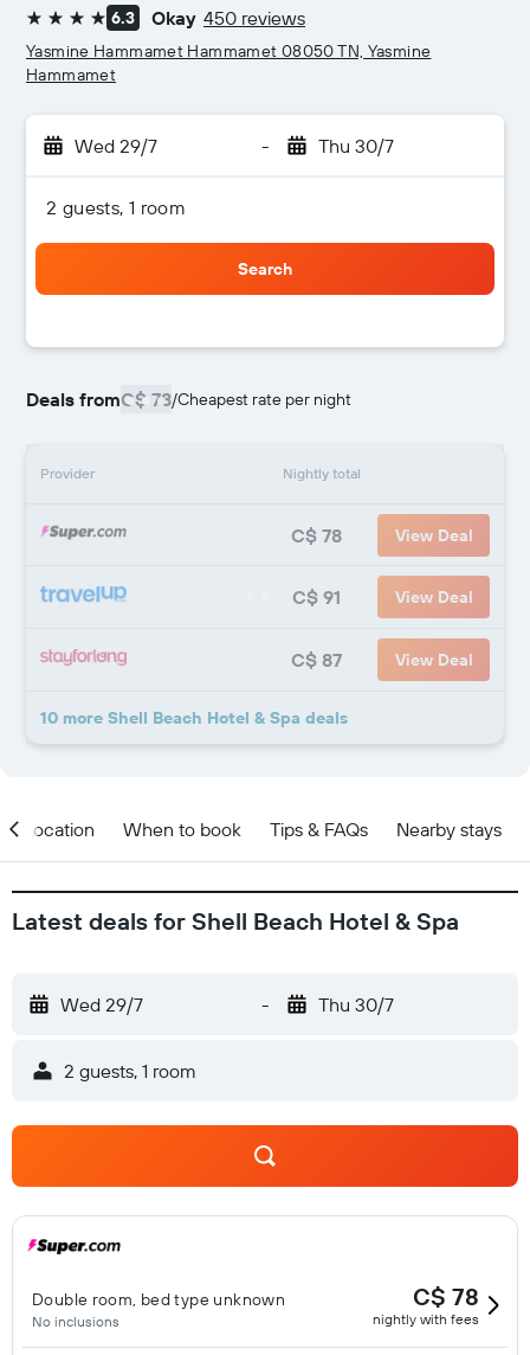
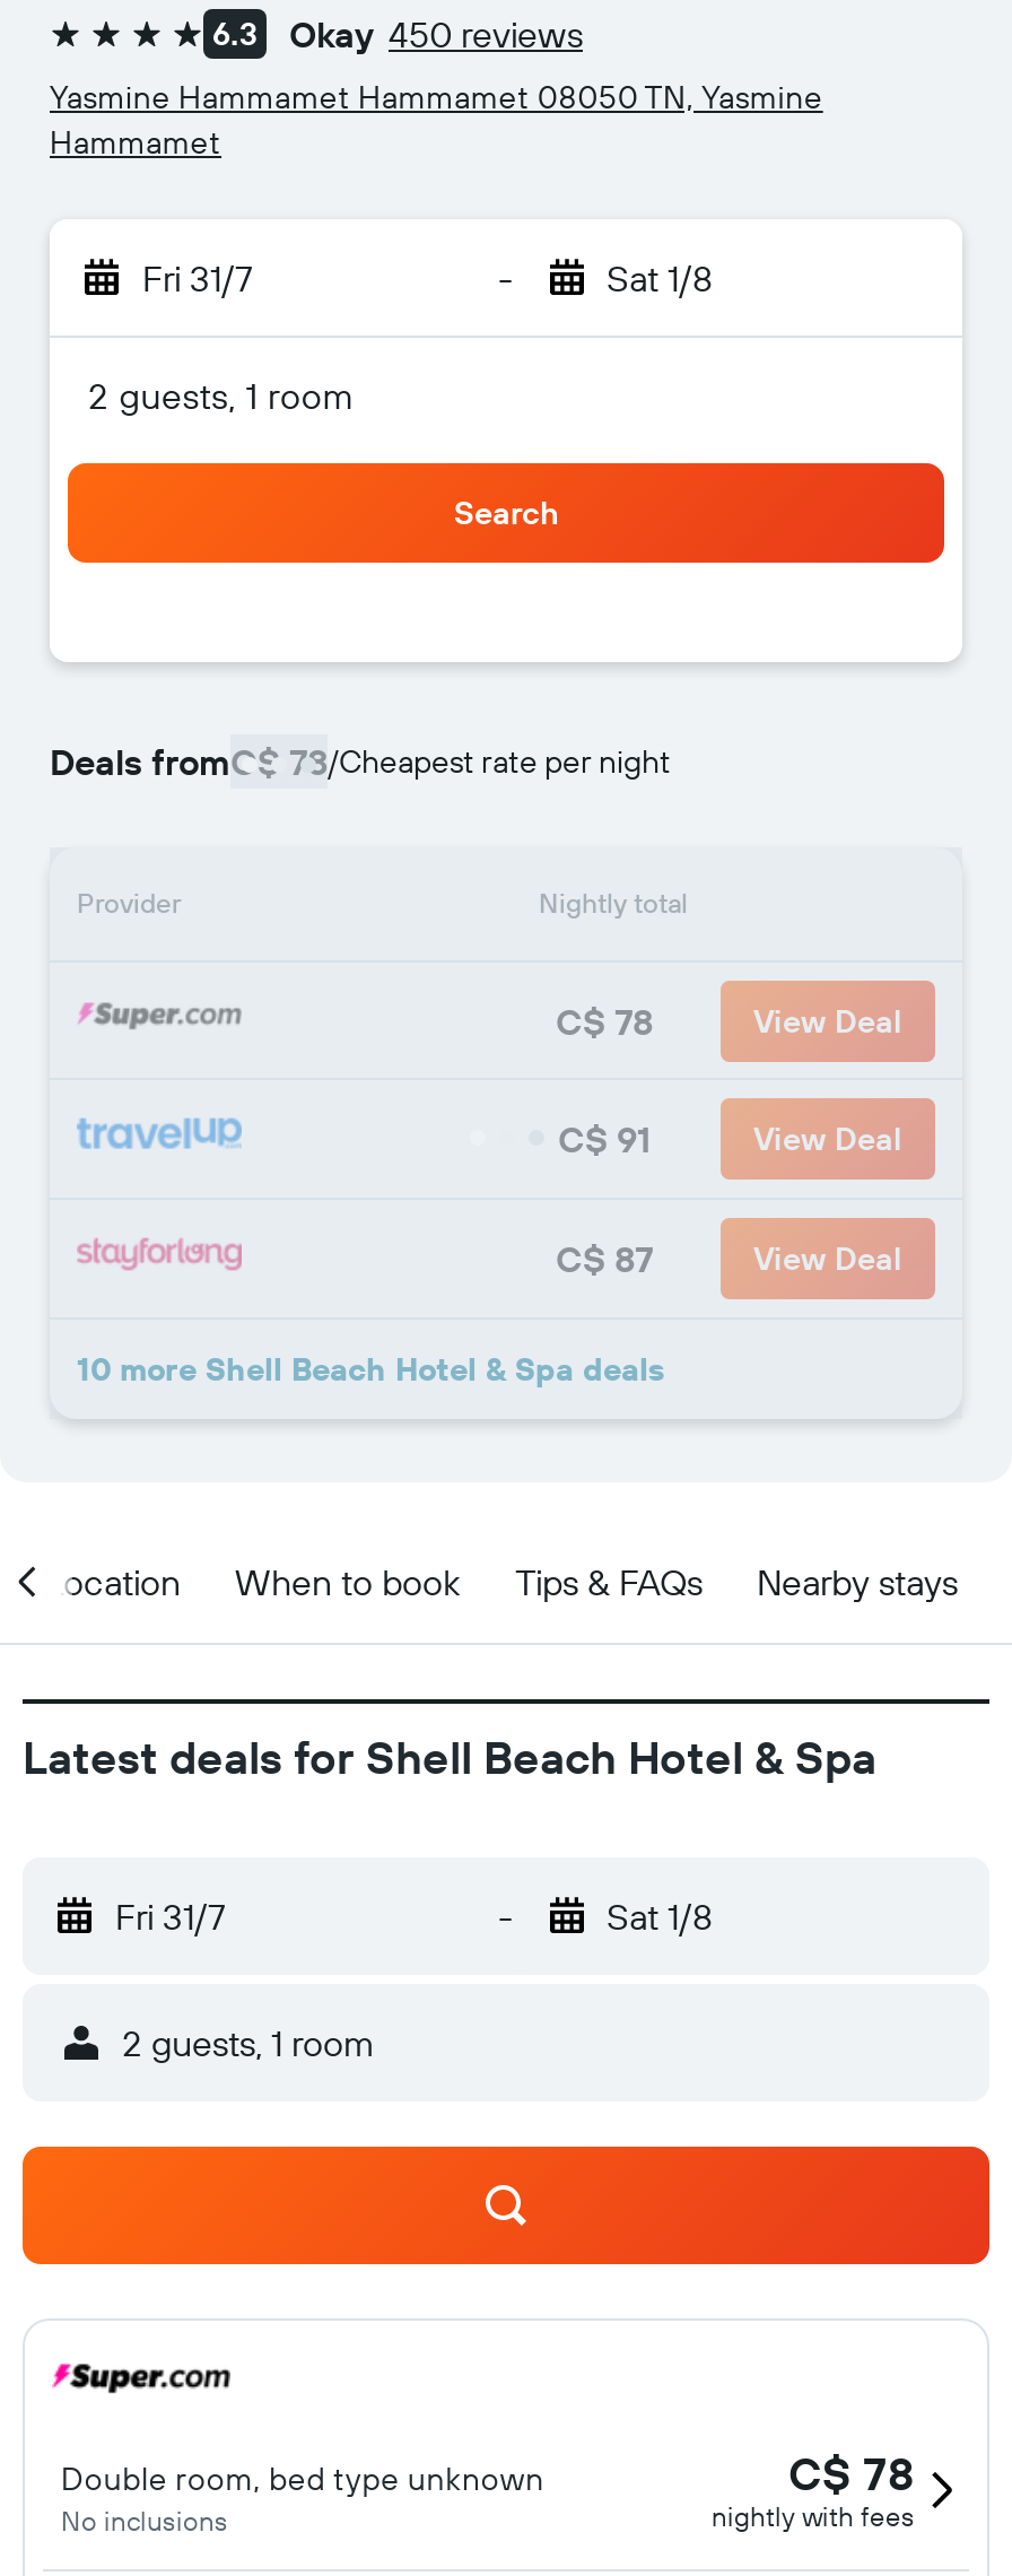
- Wed 29/7
+ Fri 31/7

- Thu 30/7
+ Sat 1/8

- Wed 29/7
+ Fri 31/7

- Thu 30/7
+ Sat 1/8
